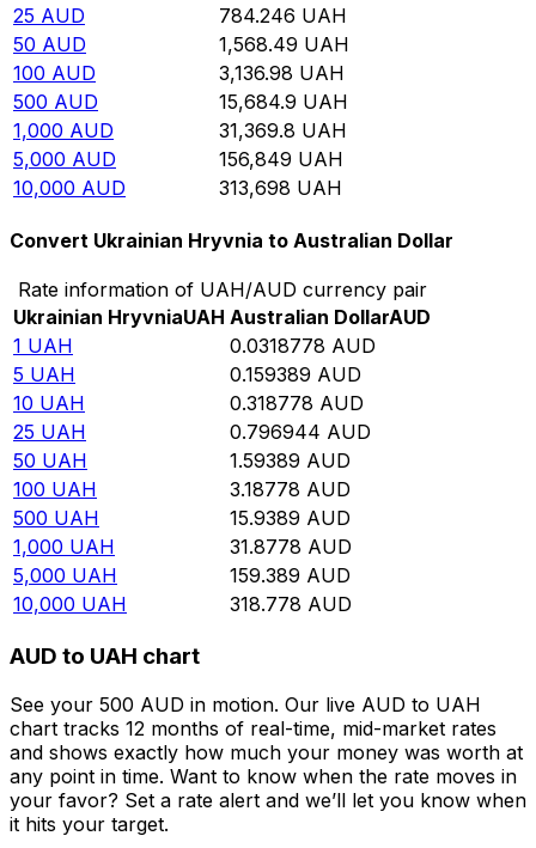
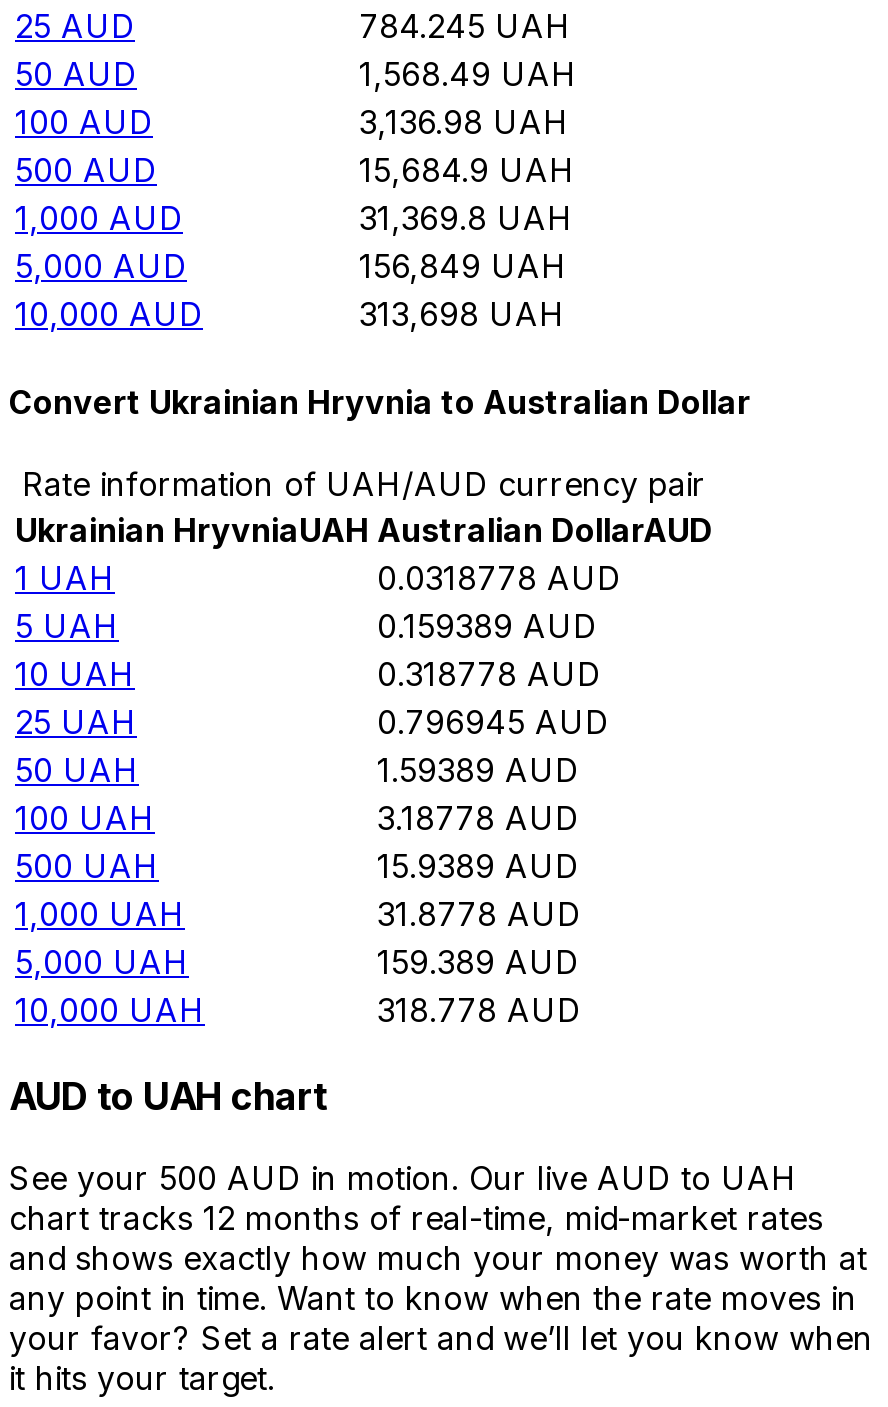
- 784.246 UAH
+ 784.245 UAH

- 0.796944 AUD
+ 0.796945 AUD
